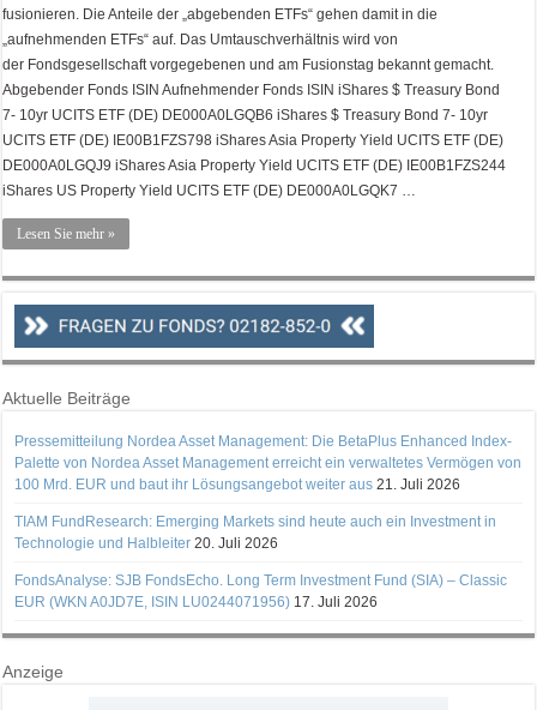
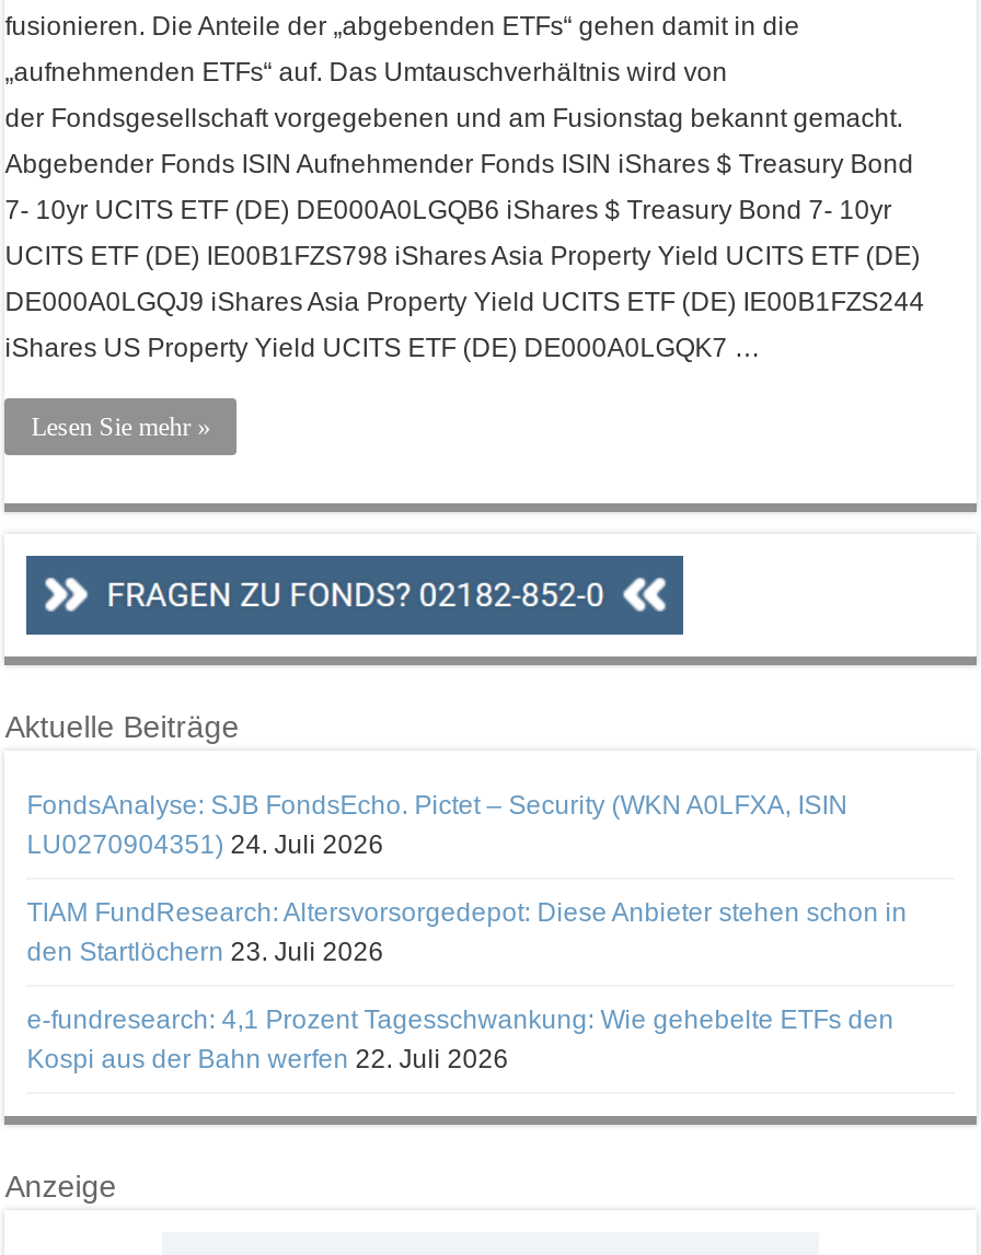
- Pressemitteilung Nordea Asset Management: Die BetaPlus Enhanced Index-
- Palette von Nordea Asset Management erreicht ein verwaltetes Vermögen von
- 100 Mrd. EUR und baut ihr Lösungsangebot weiter aus 21. Juli 2026
+ FondsAnalyse: SJB FondsEcho. Pictet – Security (WKN A0LFXA, ISIN
+ LU0270904351) 24. Juli 2026

- TIAM FundResearch: Emerging Markets sind heute auch ein Investment in
- Technologie und Halbleiter 20. Juli 2026
+ TIAM FundResearch: Altersvorsorgedepot: Diese Anbieter stehen schon in
+ den Startlöchern 23. Juli 2026

- FondsAnalyse: SJB FondsEcho. Long Term Investment Fund (SIA) – Classic
- EUR (WKN A0JD7E, ISIN LU0244071956) 17. Juli 2026
+ e-fundresearch: 4,1 Prozent Tagesschwankung: Wie gehebelte ETFs den
+ Kospi aus der Bahn werfen 22. Juli 2026
